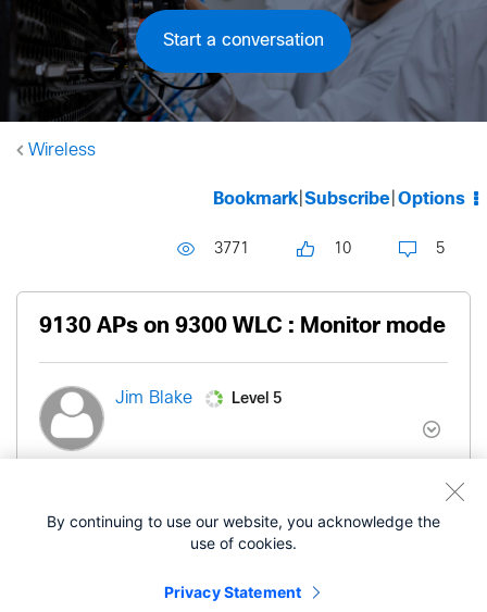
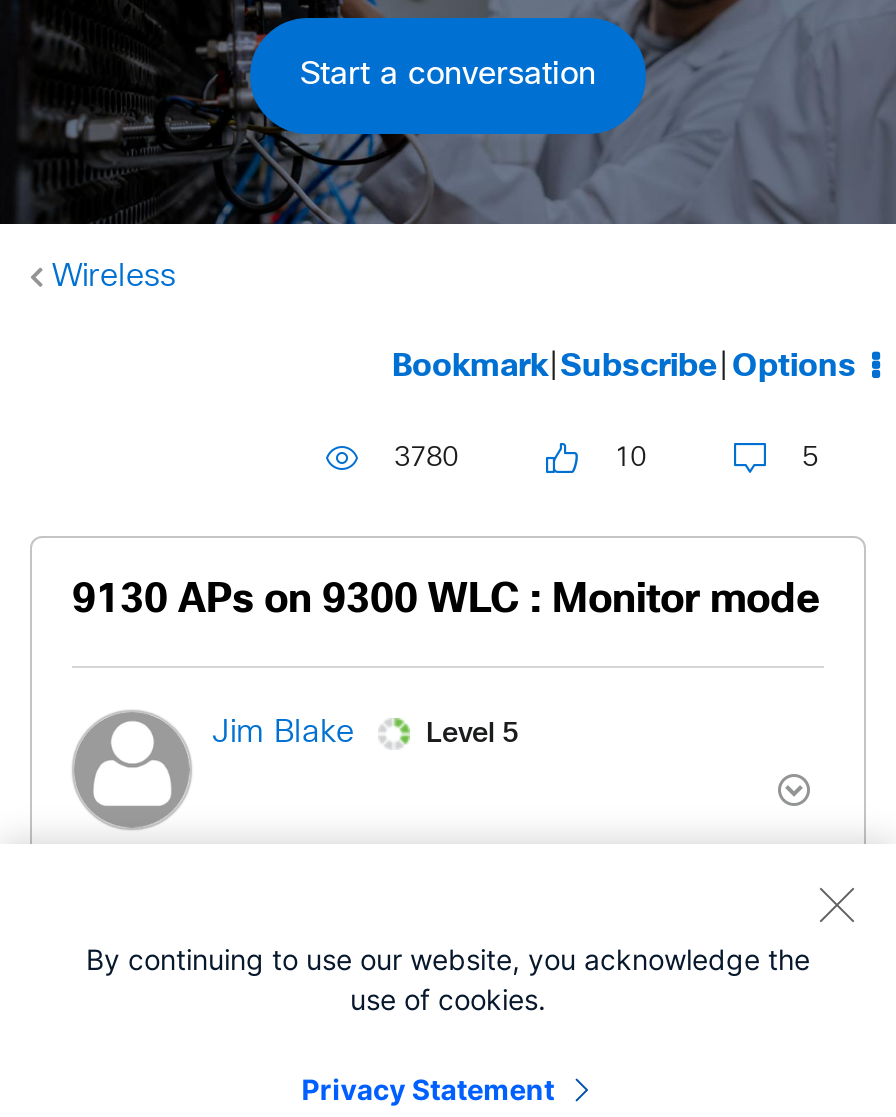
- 3771
+ 3780
